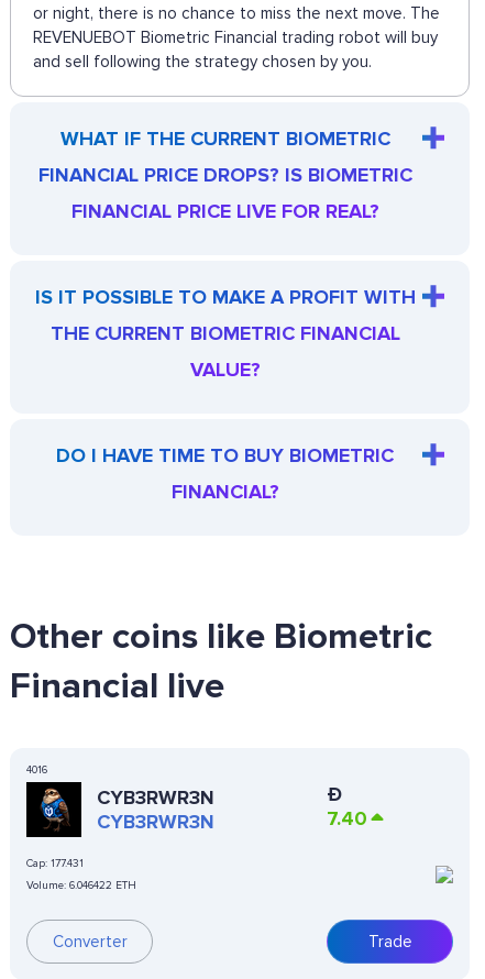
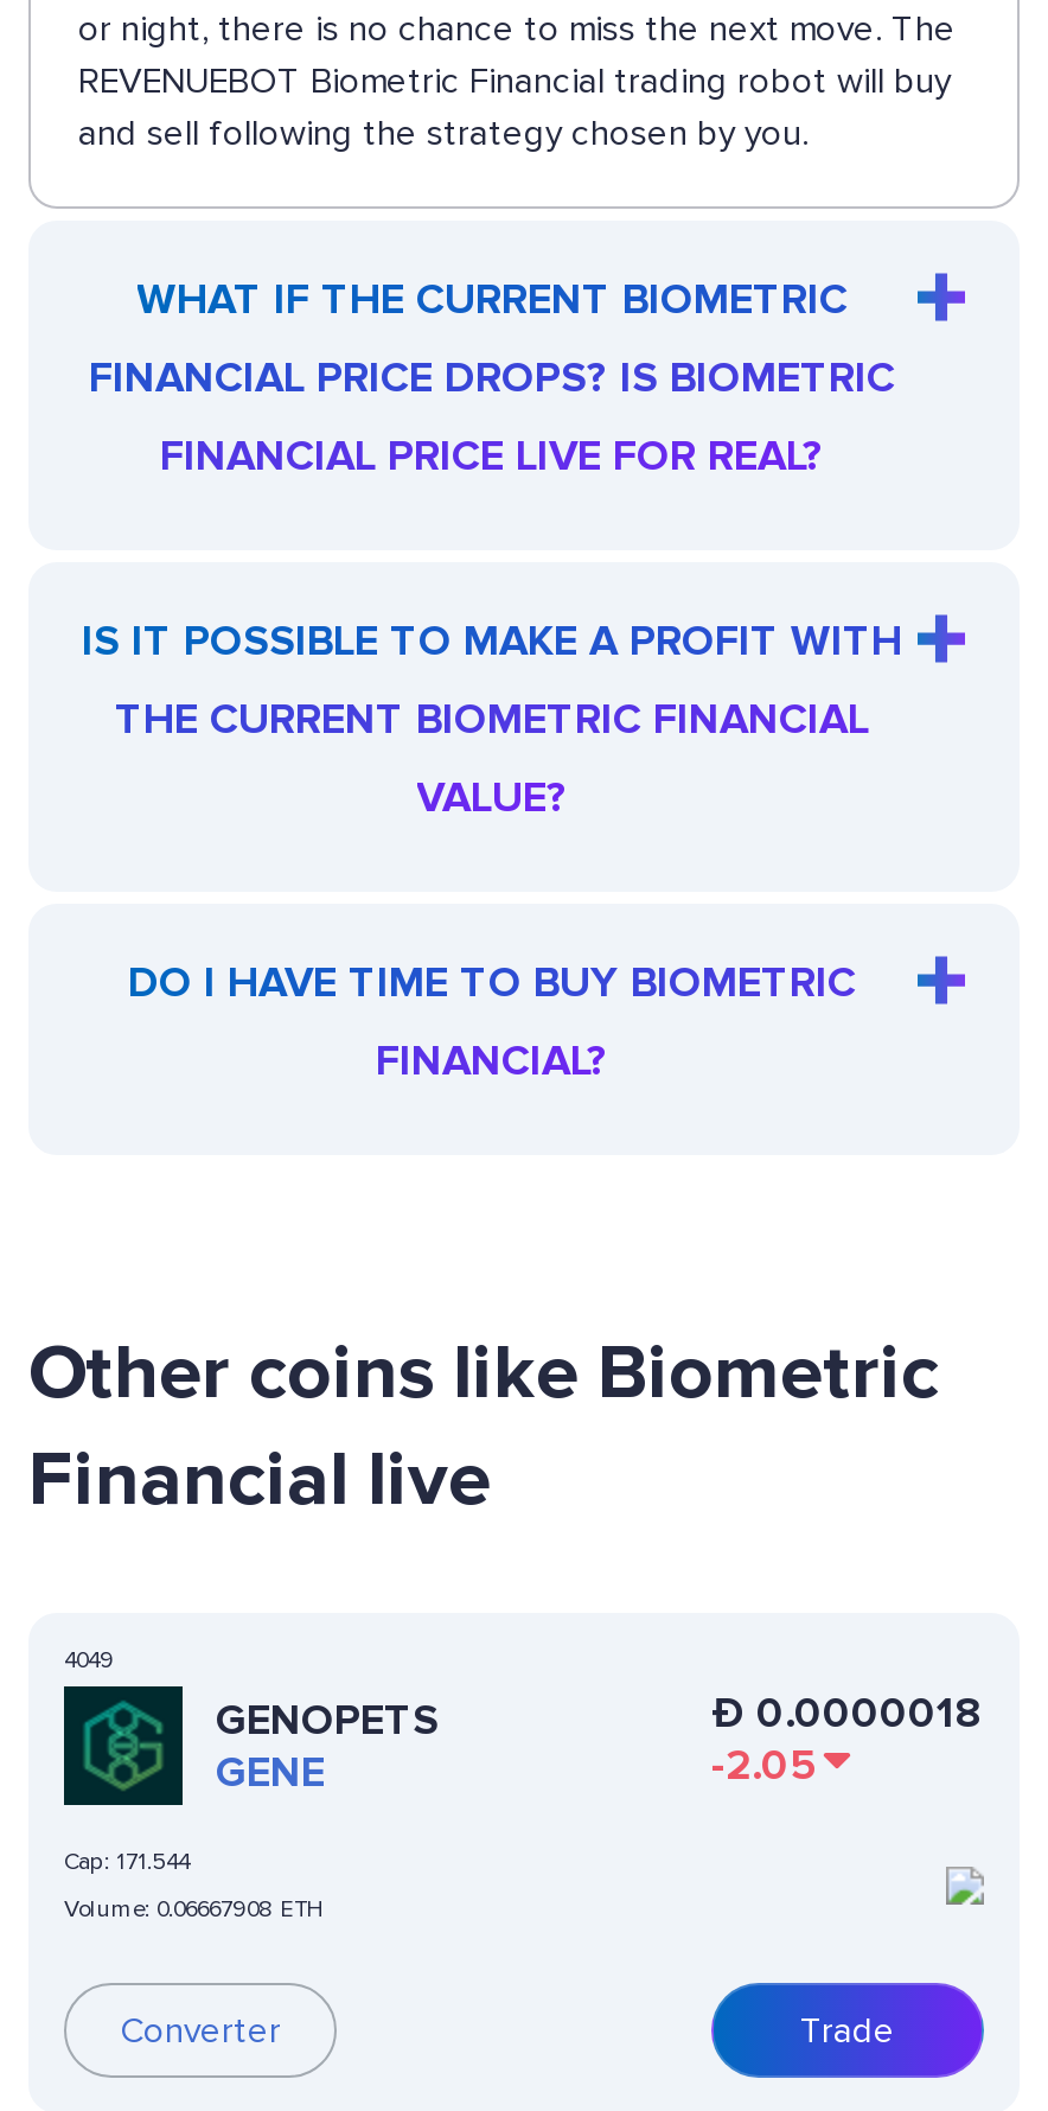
- [image]
- 4016
- CYB3RWR3N
- CYB3RWR3N
+ [image]
+ 4049
+ GENOPETS
+ GENE

- Ð
- 7.40
+ Ð 0.0000018
+ -2.05

- Cap: 177.431
+ Cap: 171.544

- Volume: 6.046422 ETH
+ Volume: 0.06667908 ETH
